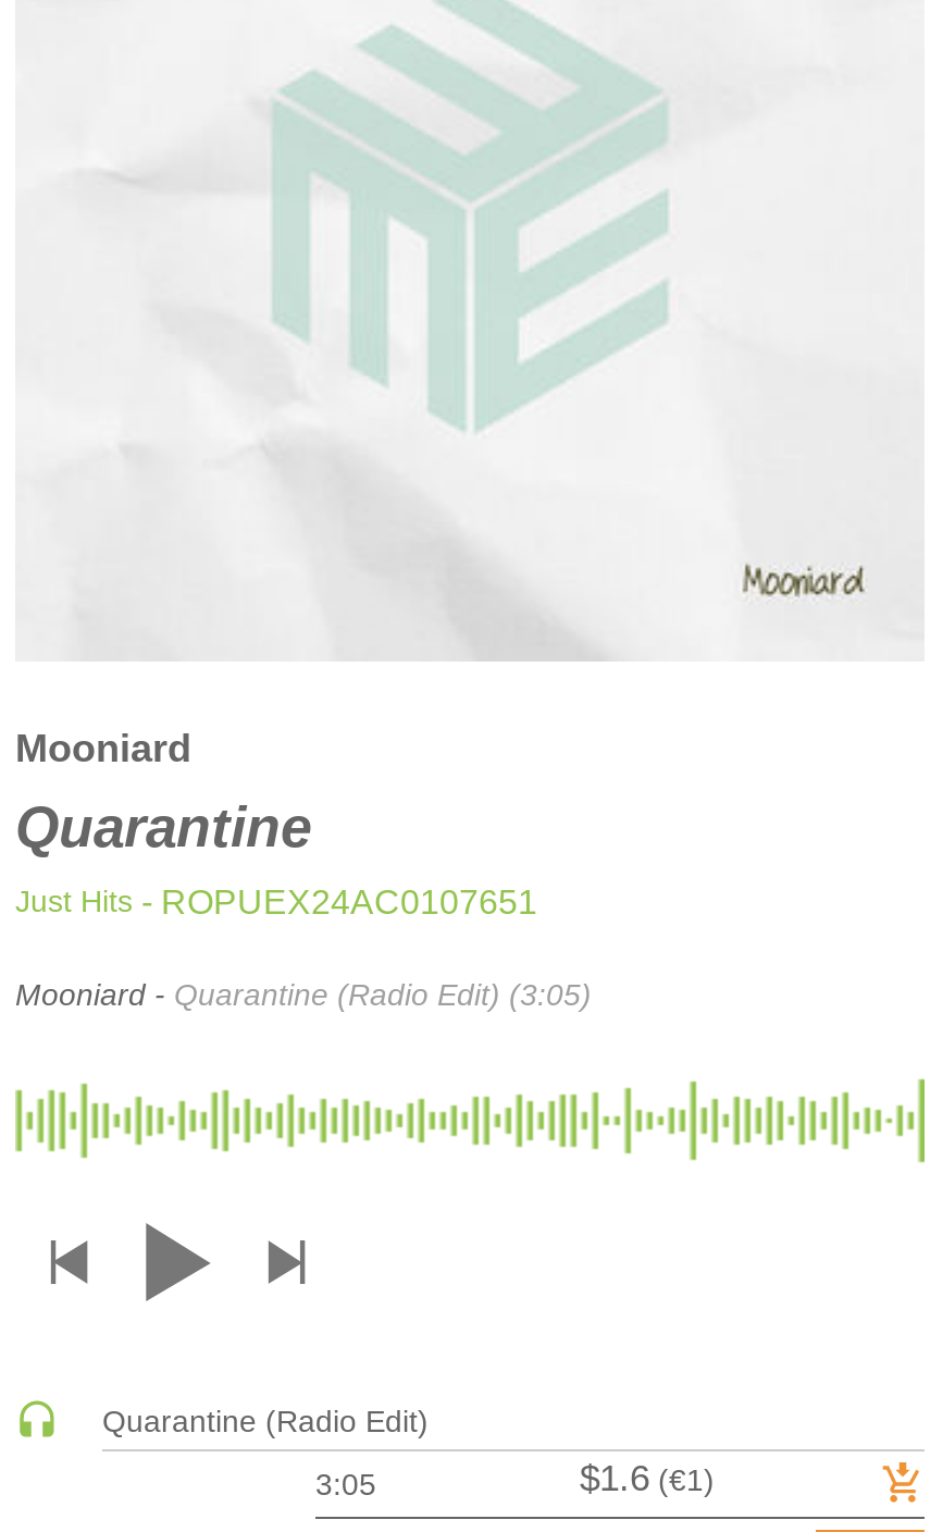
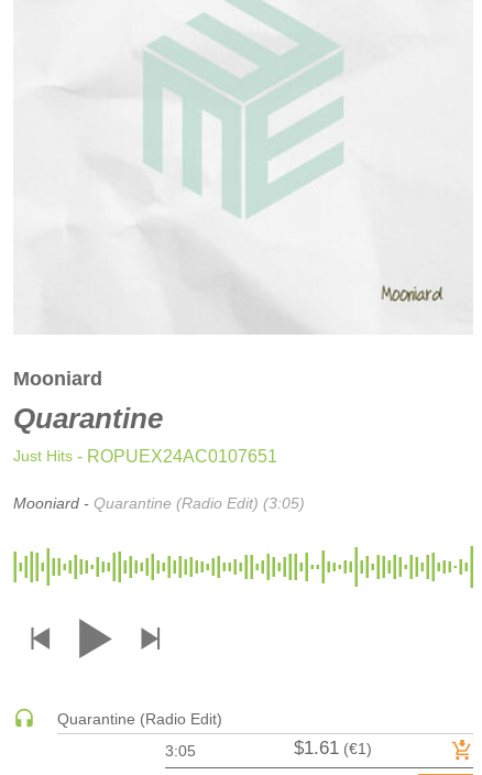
- $1.6 (€1)
+ $1.61 (€1)
